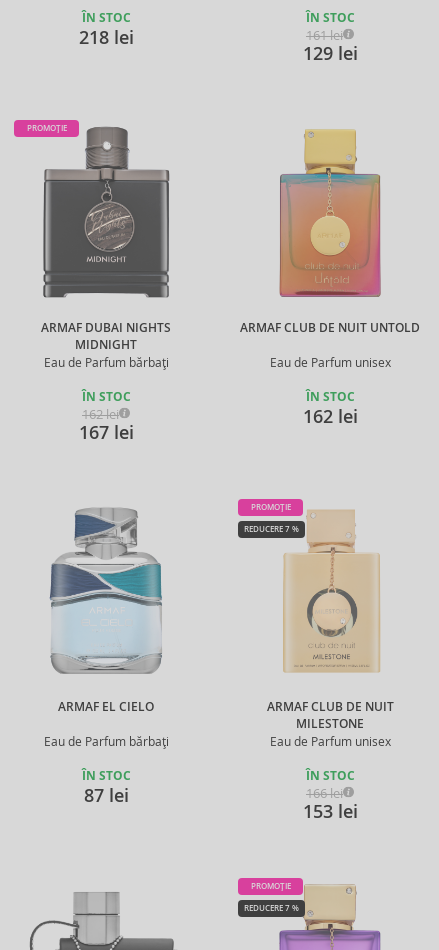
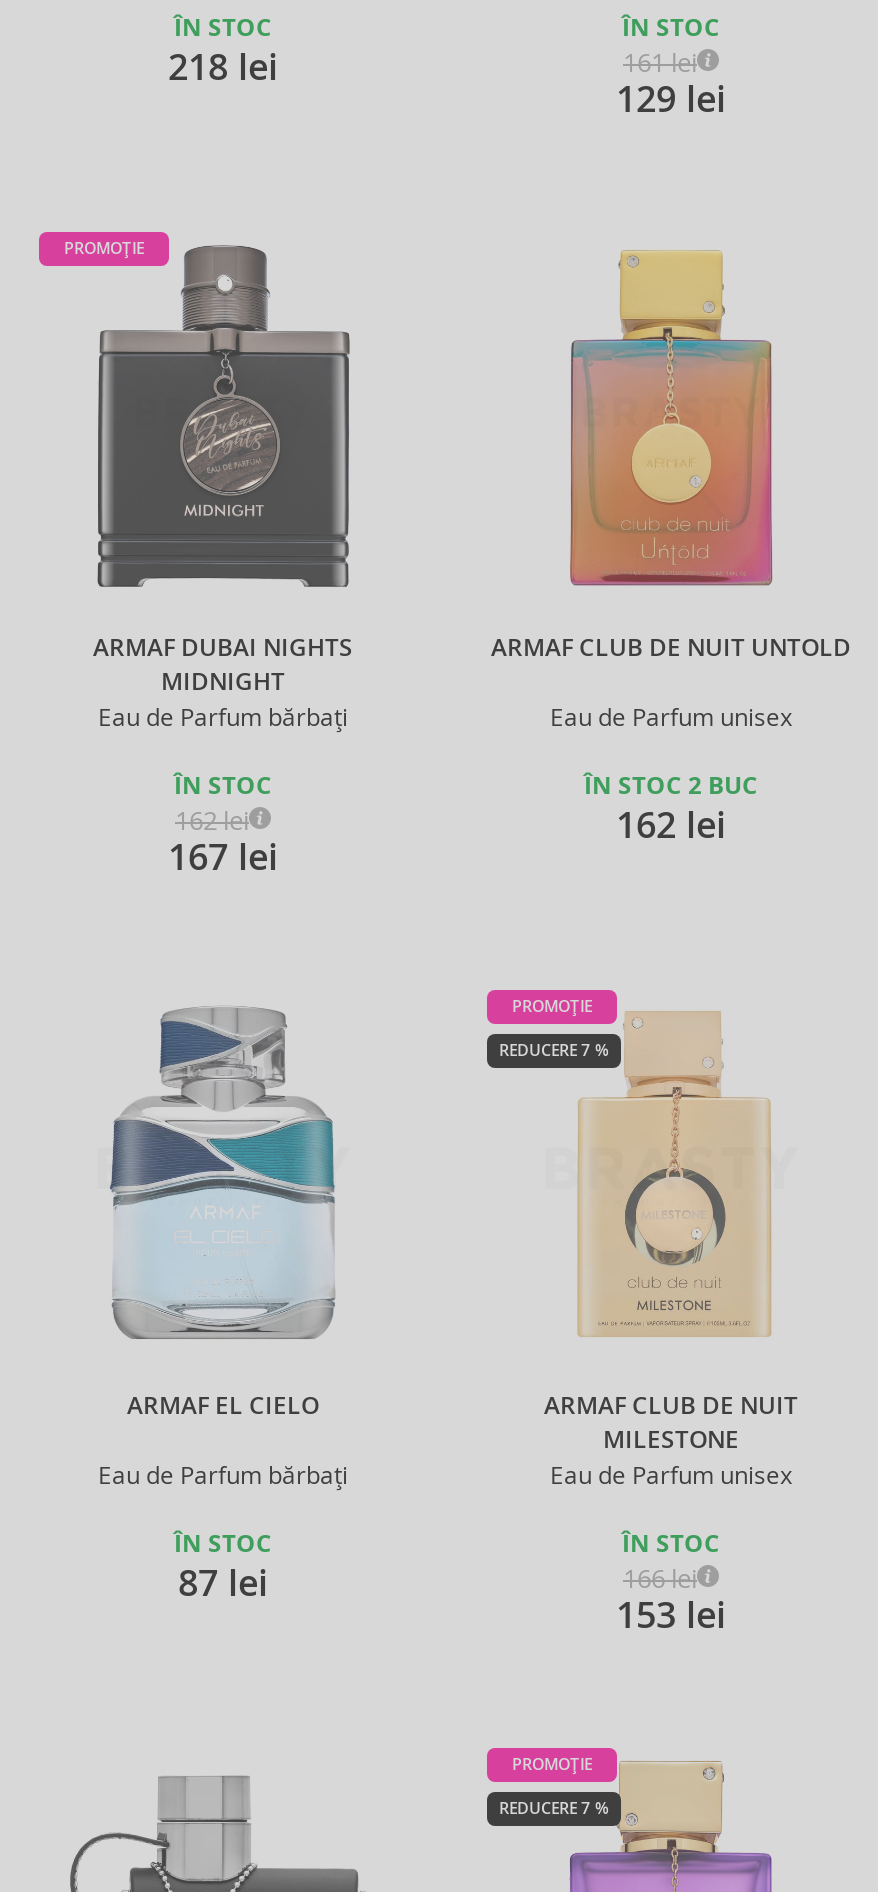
- ÎN STOC
+ ÎN STOC 2 BUC
